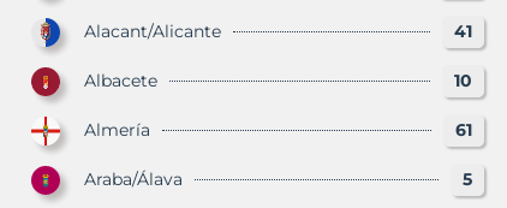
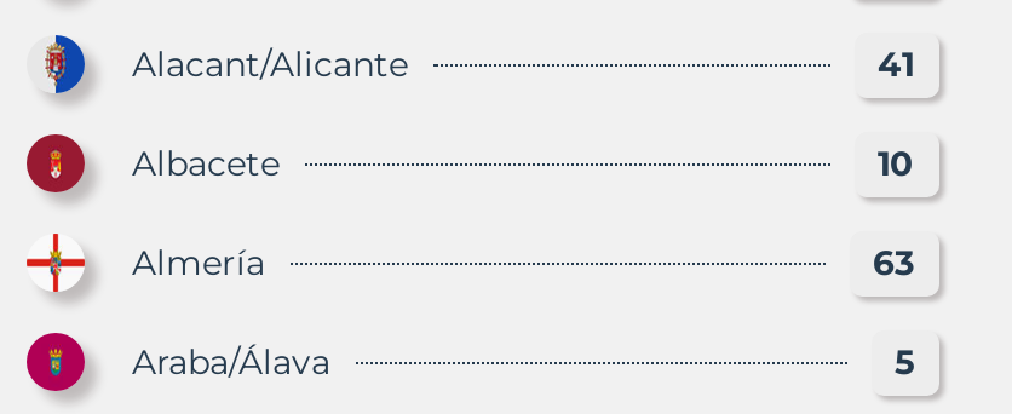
- 61
+ 63
